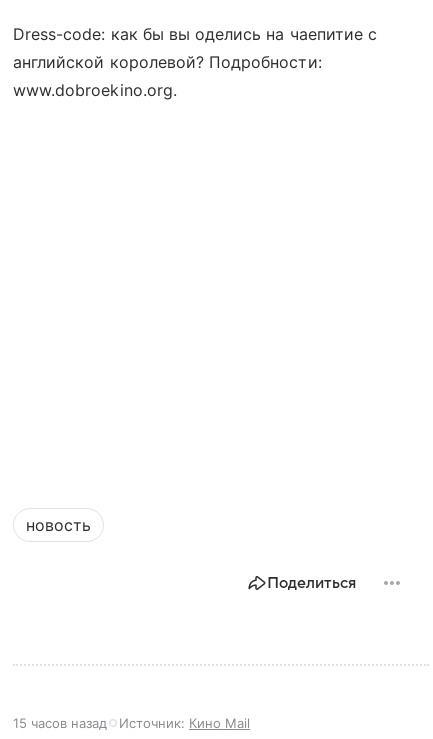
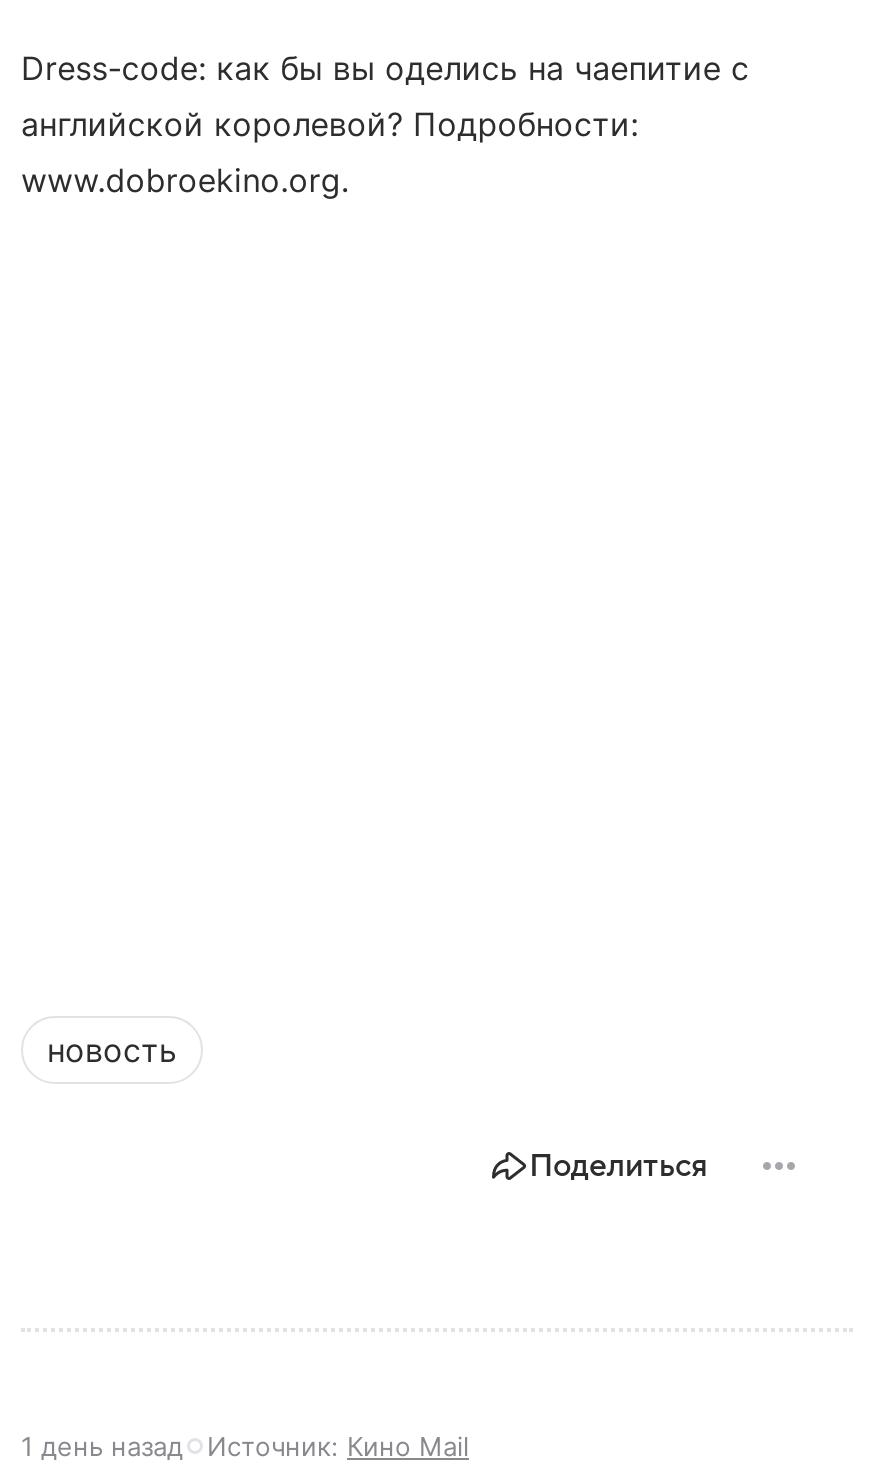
- 15 часов назад Источник: Кино Mail
+ 1 день назад Источник: Кино Mail
